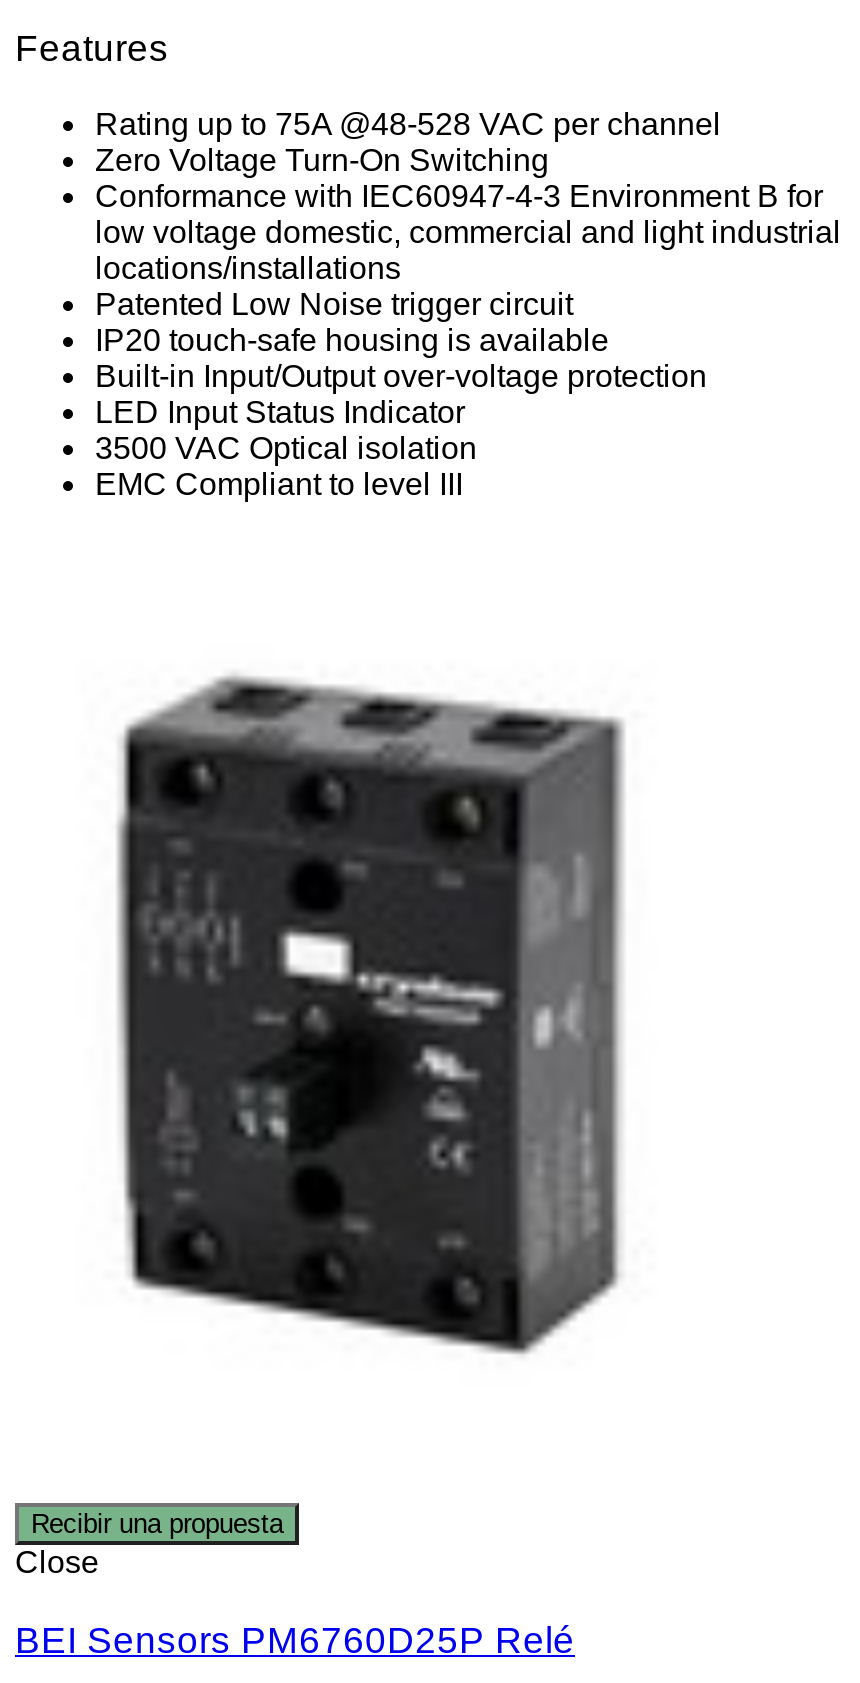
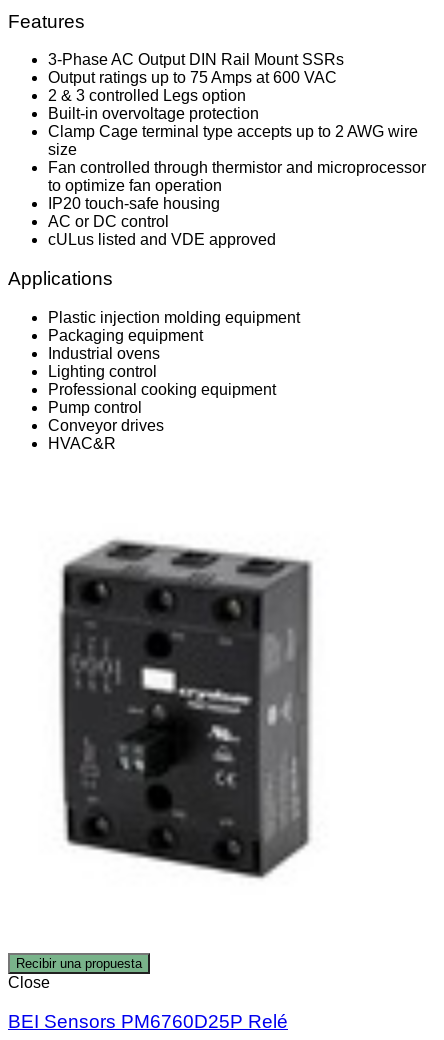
- Rating up to 75A @48-528 VAC per channel
- Zero Voltage Turn-On Switching
- Conformance with IEC60947-4-3 Environment B for
- low voltage domestic, commercial and light industrial
- locations/installations
- Patented Low Noise trigger circuit
- IP20 touch-safe housing is available
- Built-in Input/Output over-voltage protection
- LED Input Status Indicator
- 3500 VAC Optical isolation
- EMC Compliant to level III
+ 3-Phase AC Output DIN Rail Mount SSRs
+ Output ratings up to 75 Amps at 600 VAC
+ 2 & 3 controlled Legs option
+ Built-in overvoltage protection
+ Clamp Cage terminal type accepts up to 2 AWG wire
+ size
+ Fan controlled through thermistor and microprocessor
+ to optimize fan operation
+ IP20 touch-safe housing
+ AC or DC control
+ cULus listed and VDE approved
+ Applications
+ Plastic injection molding equipment
+ Packaging equipment
+ Industrial ovens
+ Lighting control
+ Professional cooking equipment
+ Pump control
+ Conveyor drives
+ HVAC&R
